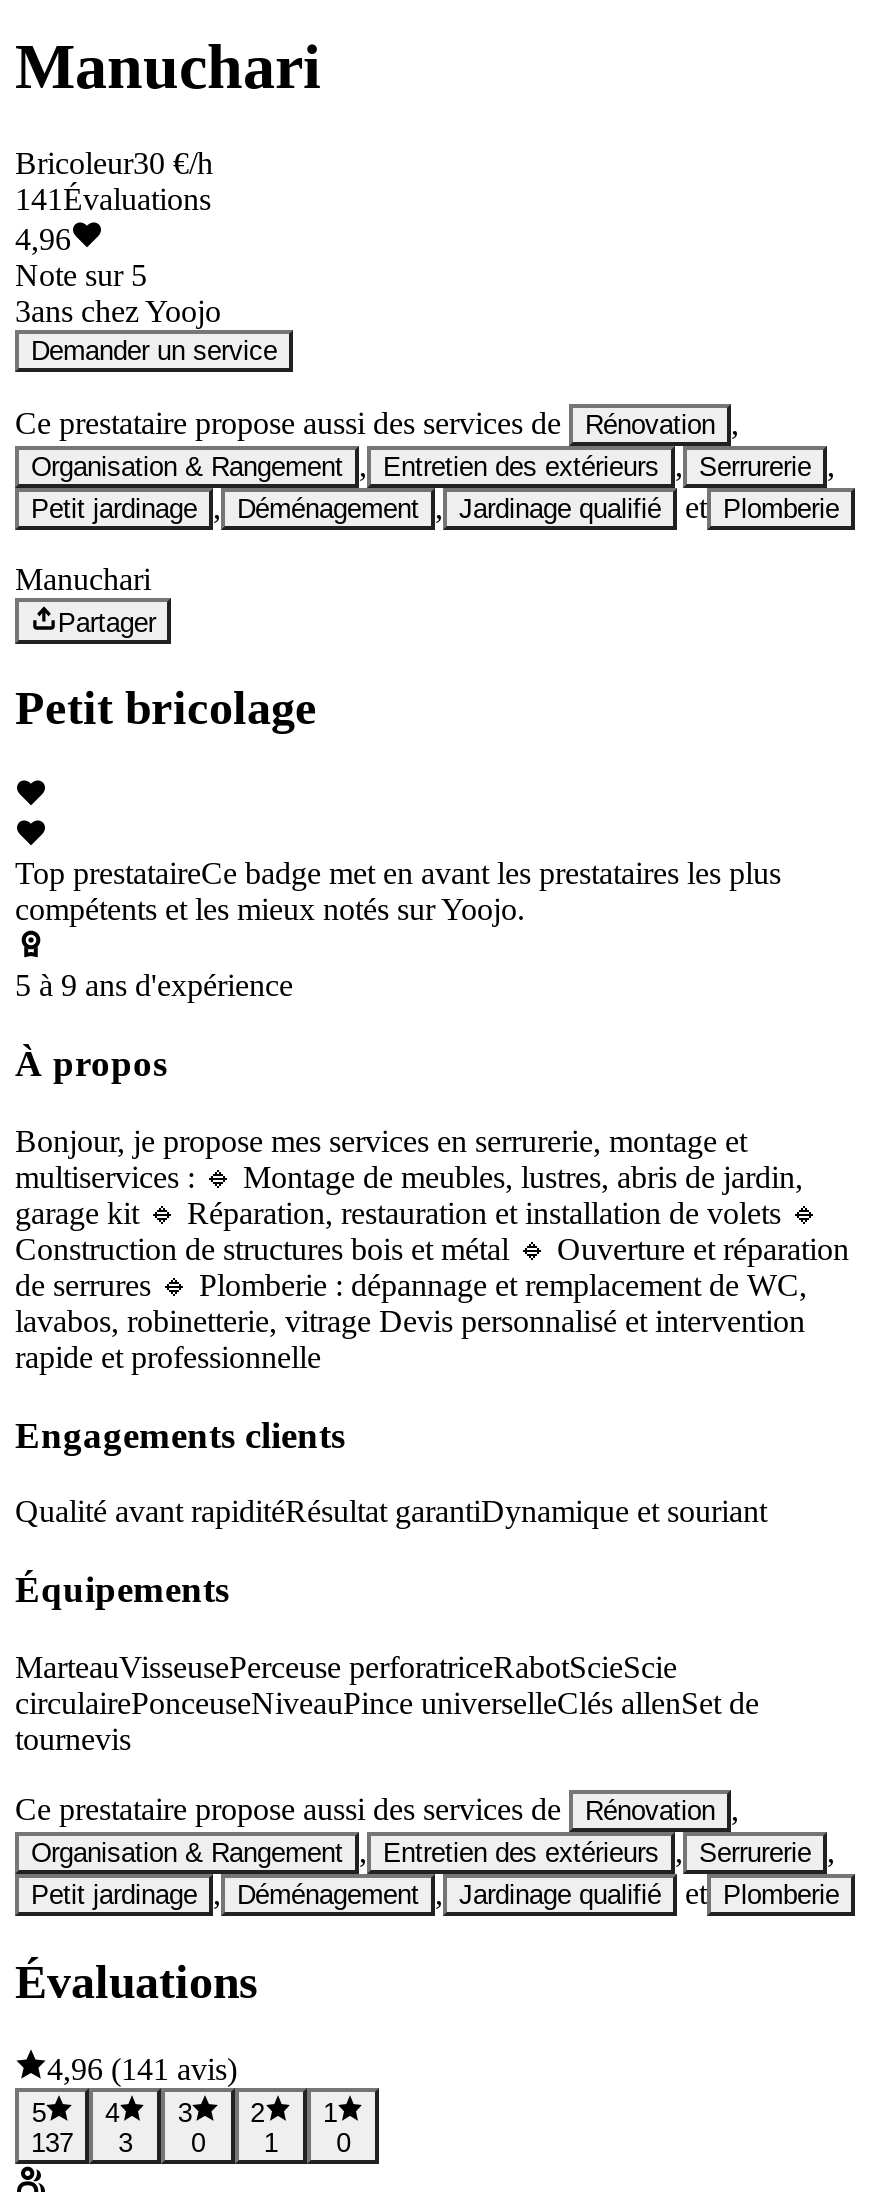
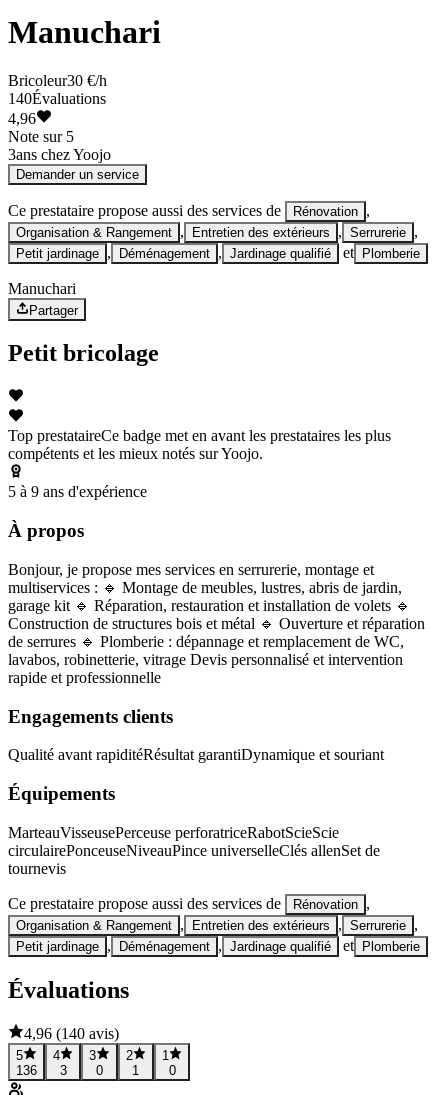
- 141 Évaluations
+ 140 Évaluations

- 4,96 (141 avis)
+ 4,96 (140 avis)

- 137 3 0 1 0
+ 136 3 0 1 0
